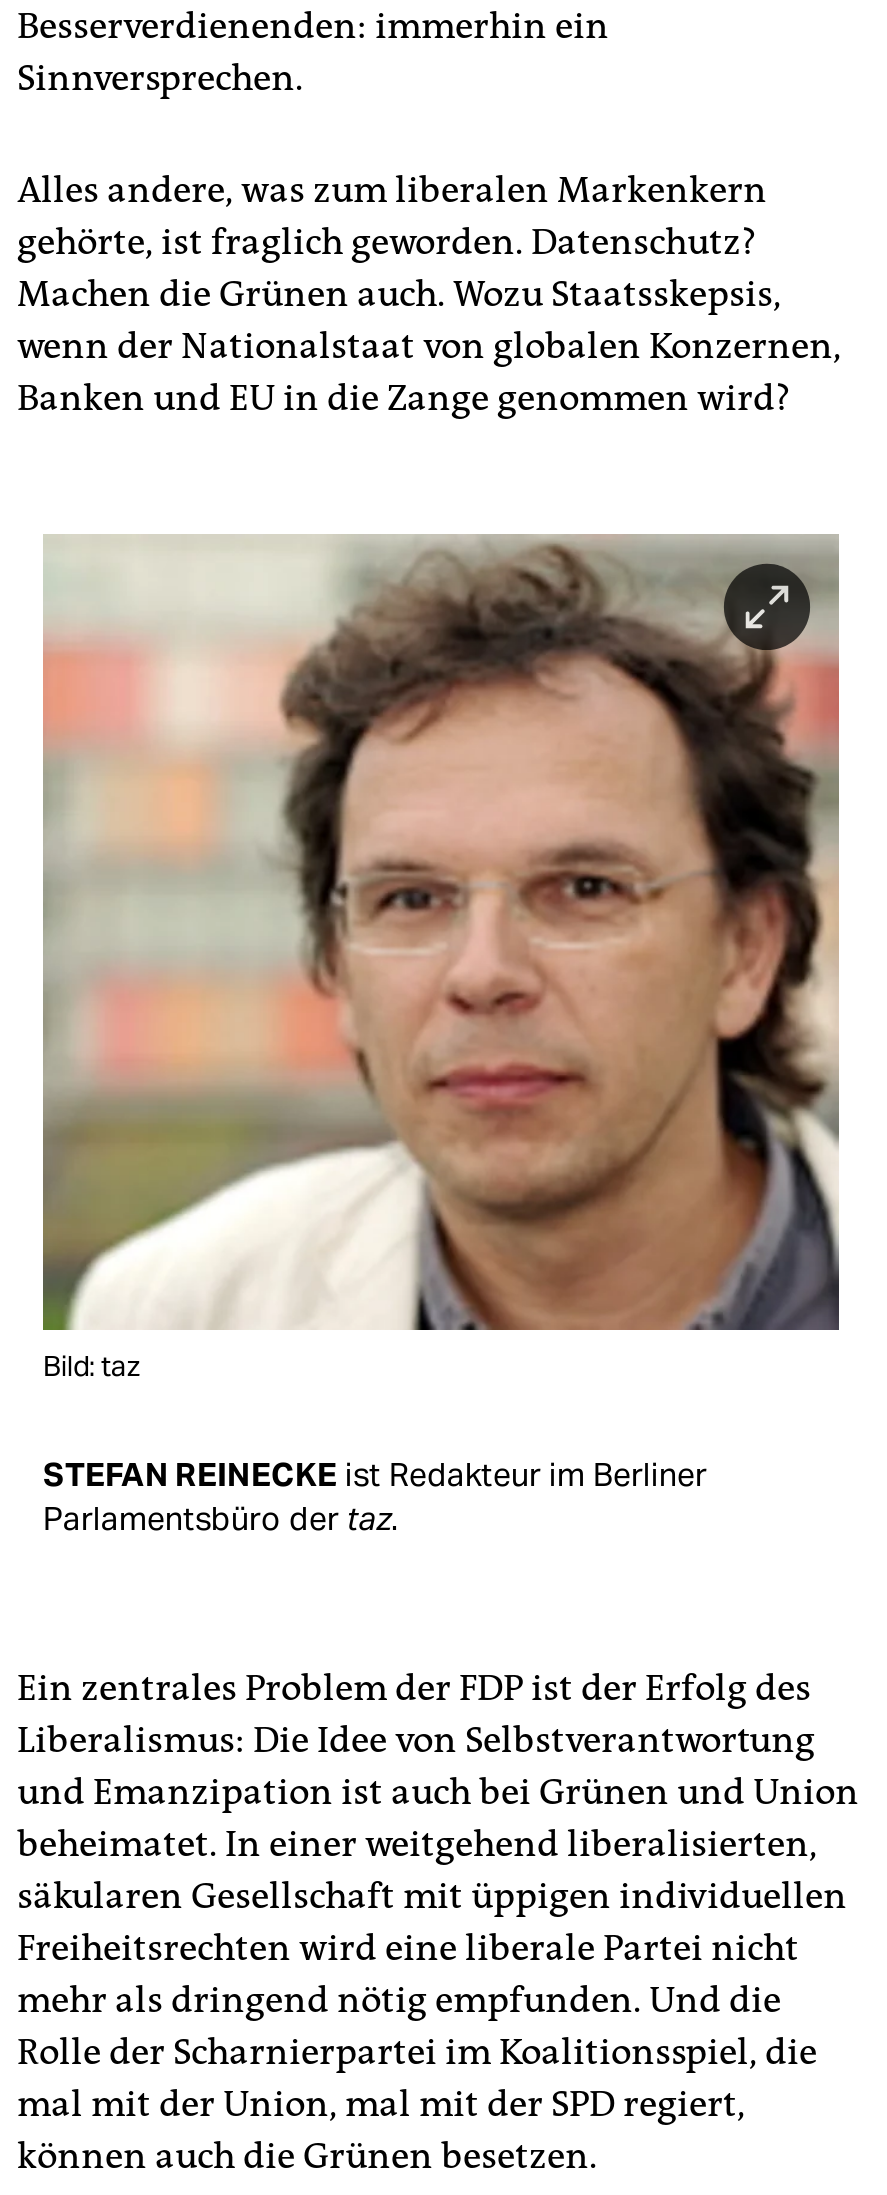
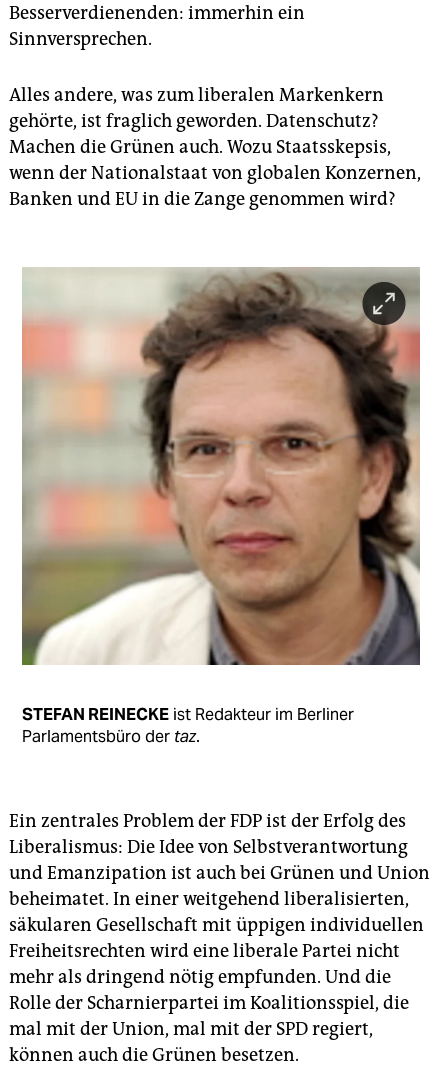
- Bild: taz
